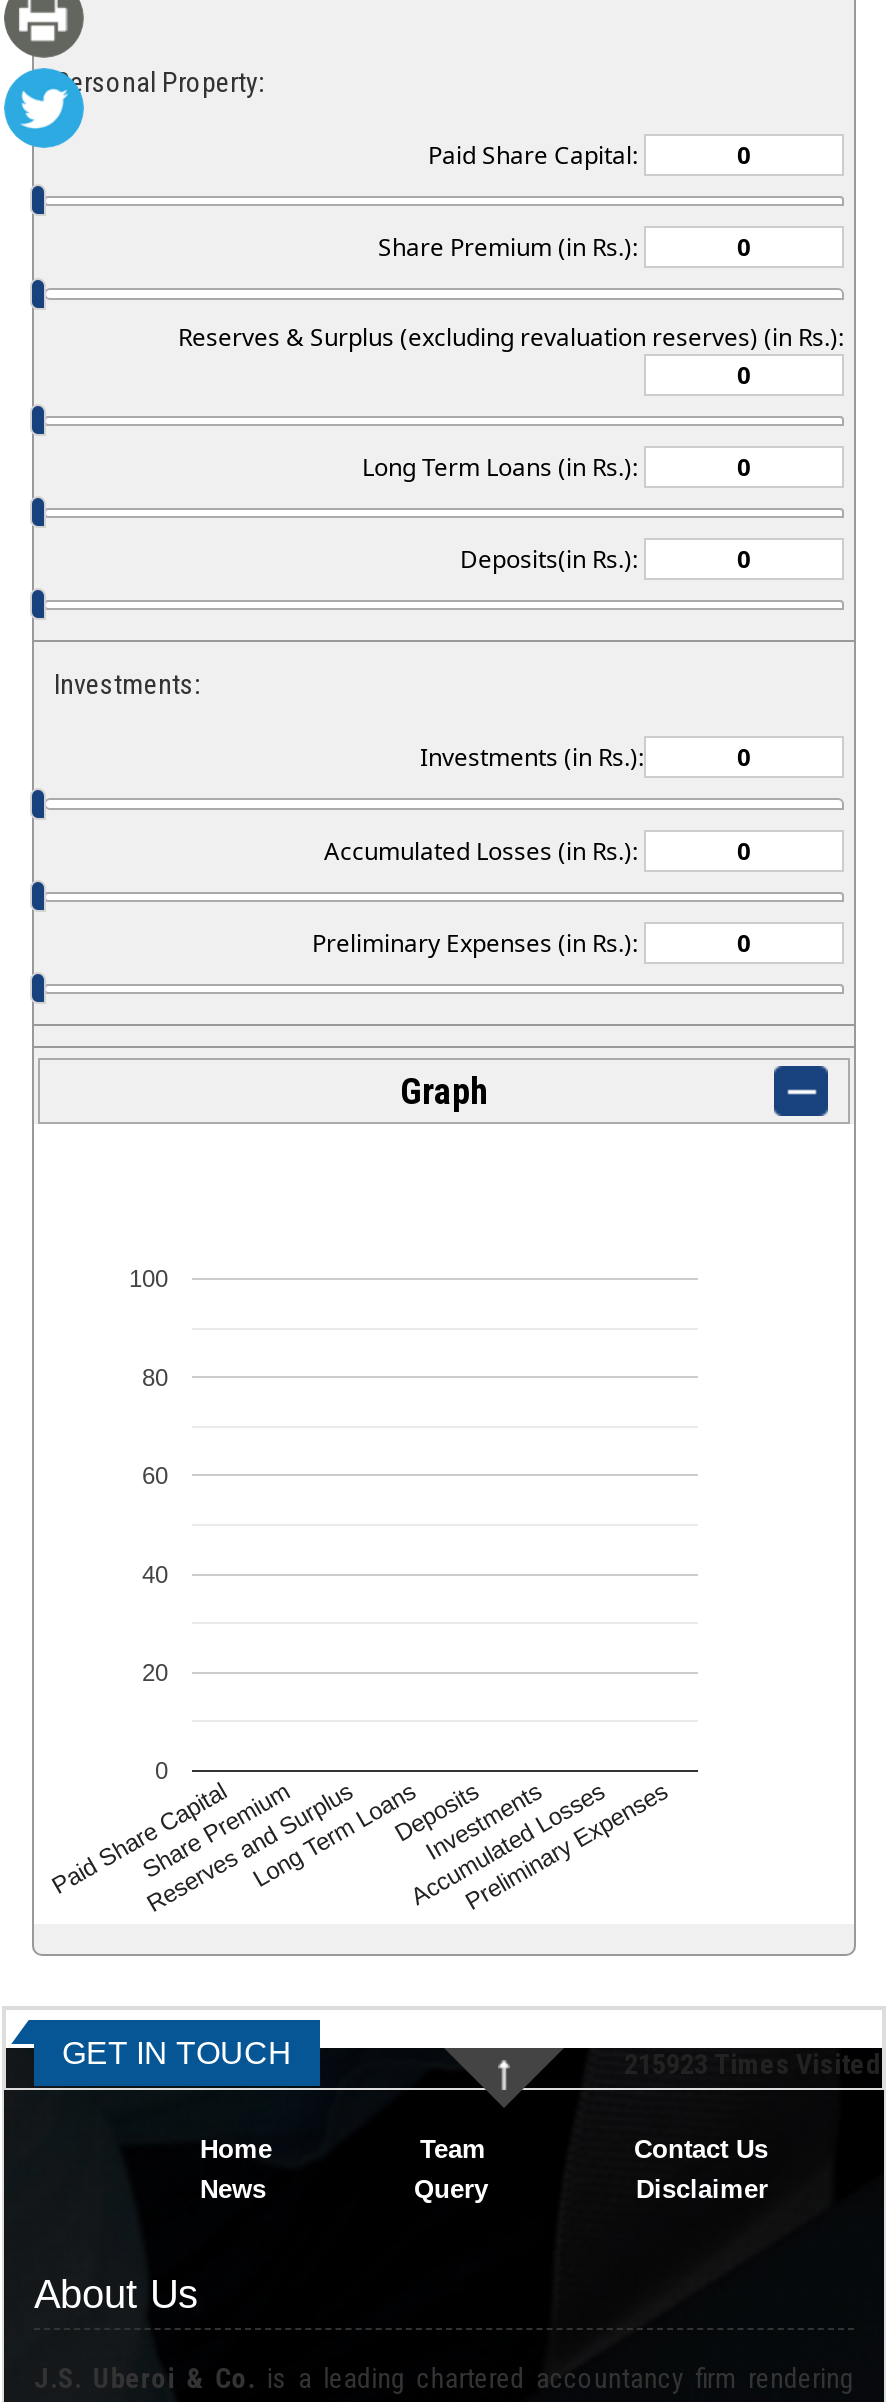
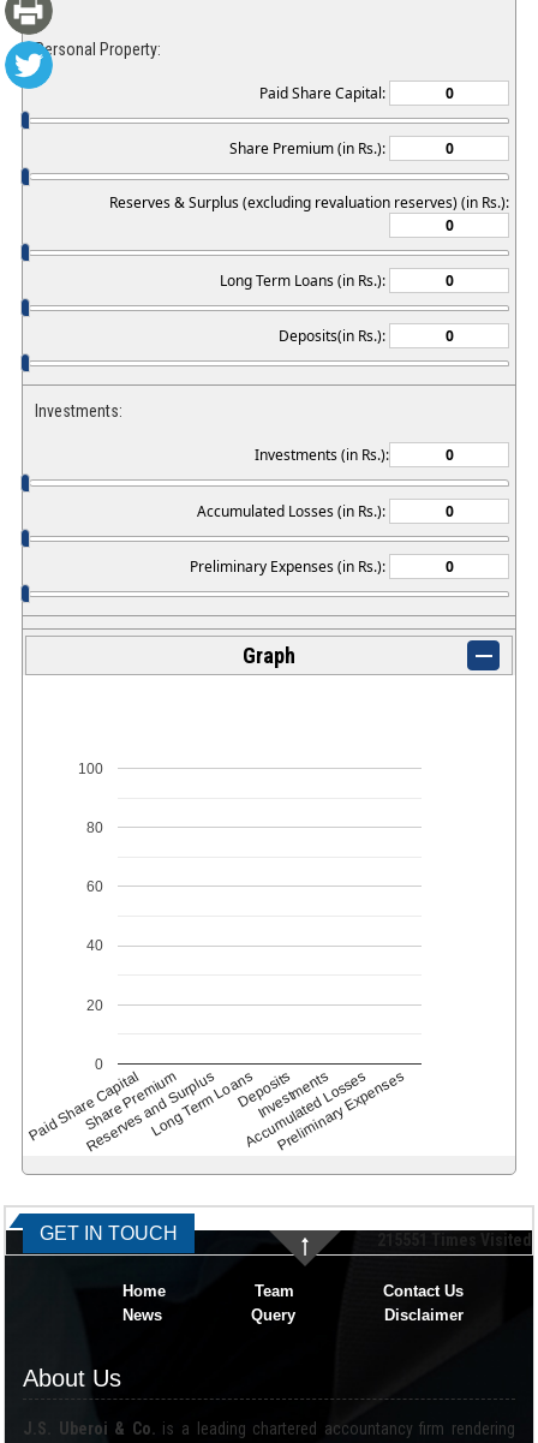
- 215923 Times Visited
+ 215551 Times Visited
